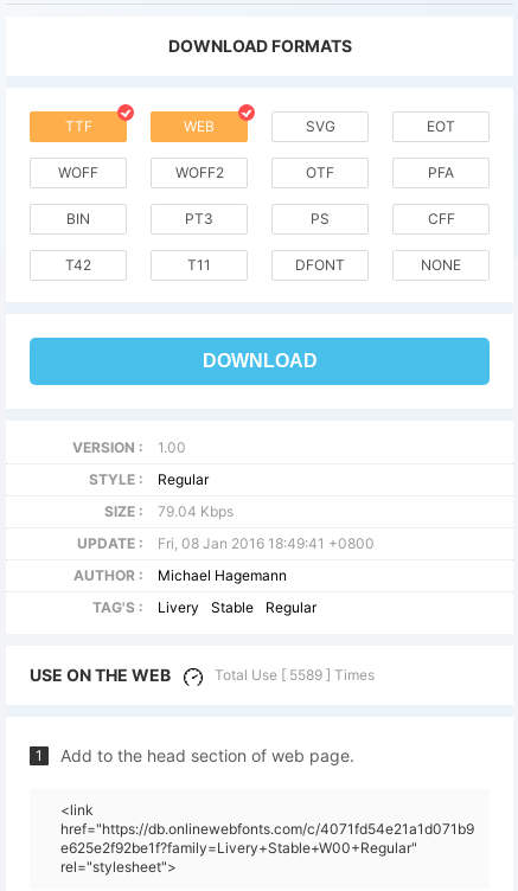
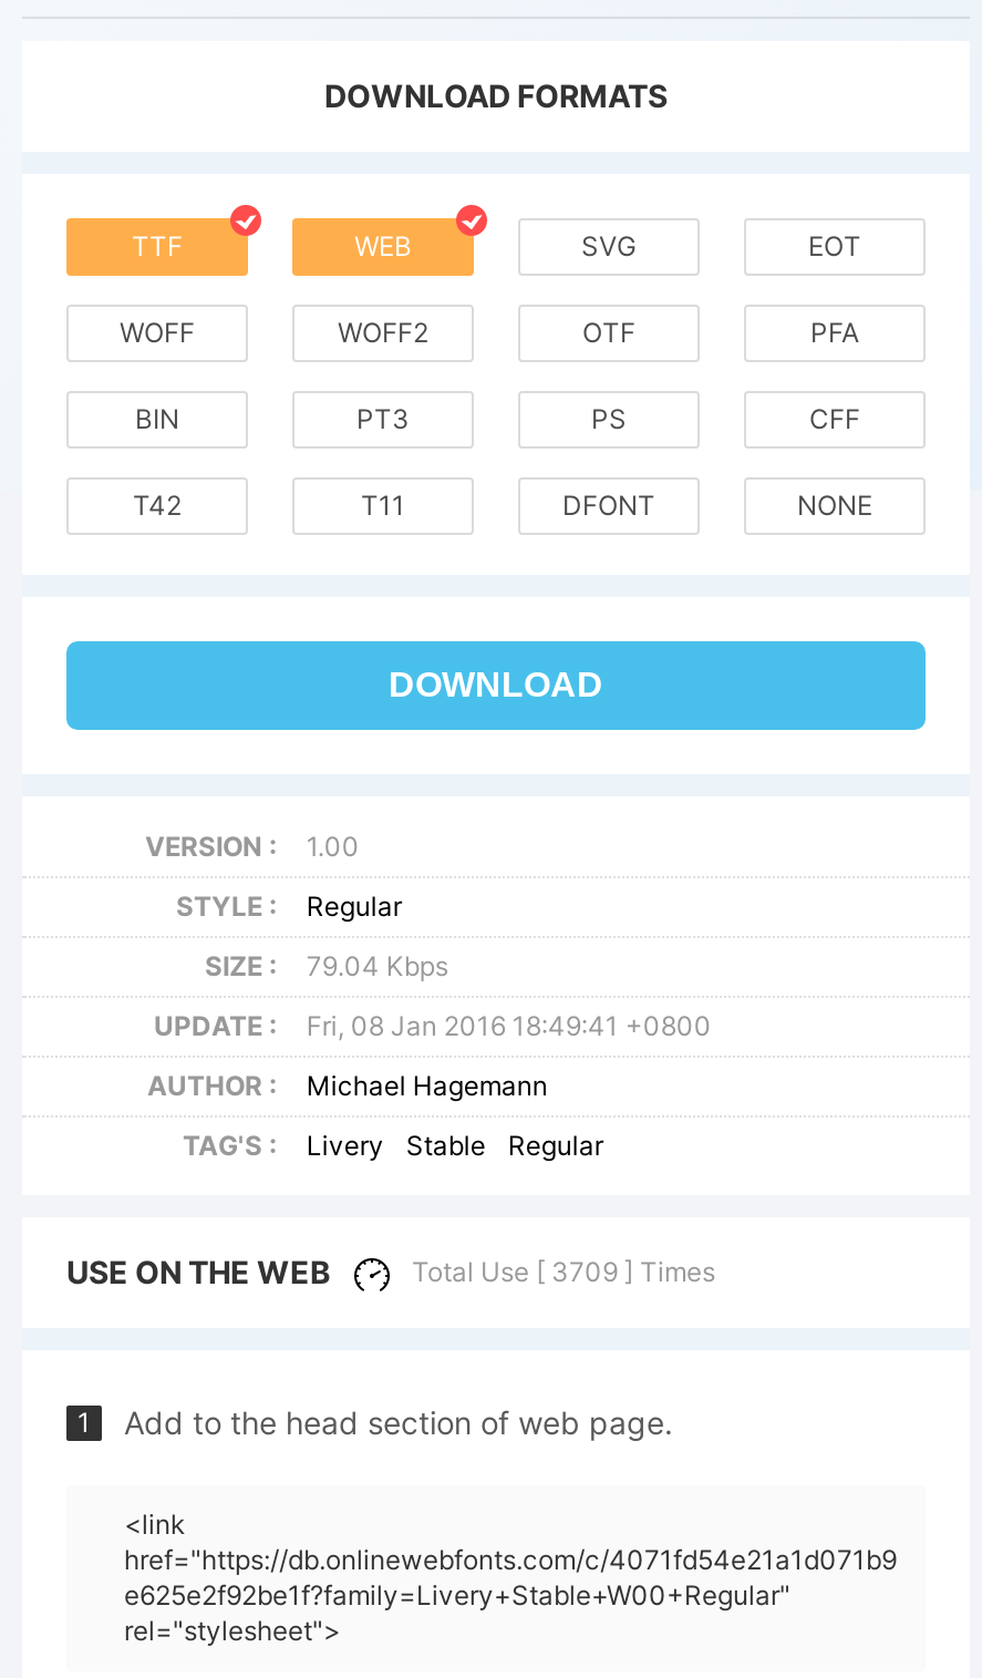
- Total Use [ 5589 ] Times
+ Total Use [ 3709 ] Times
